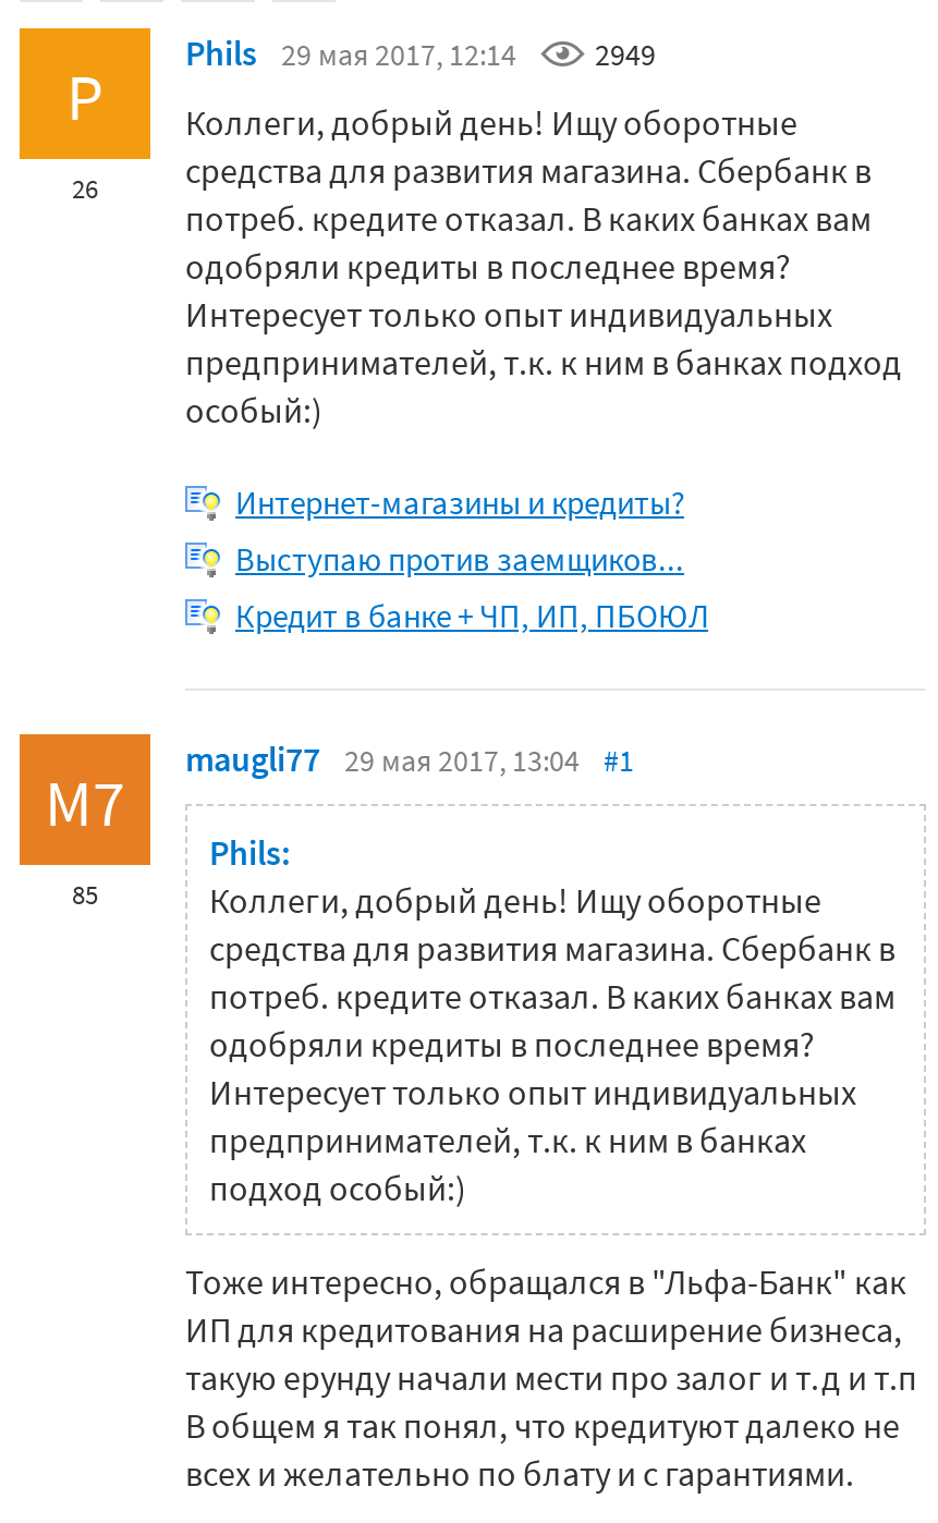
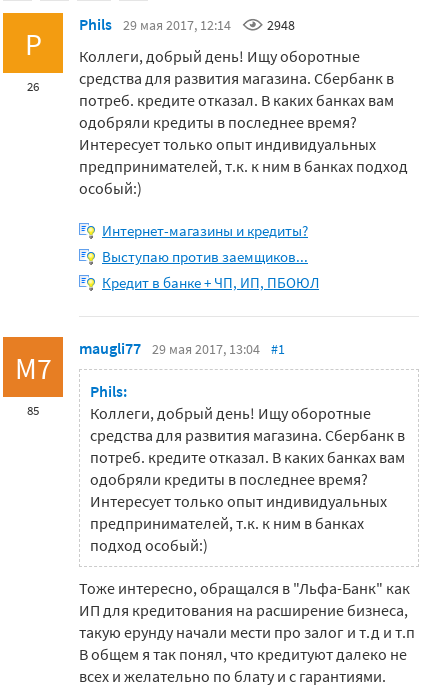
- Phils 29 мая 2017, 12:14 2949
+ Phils 29 мая 2017, 12:14 2948
